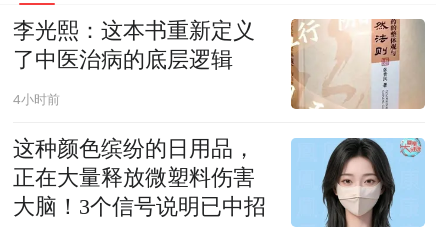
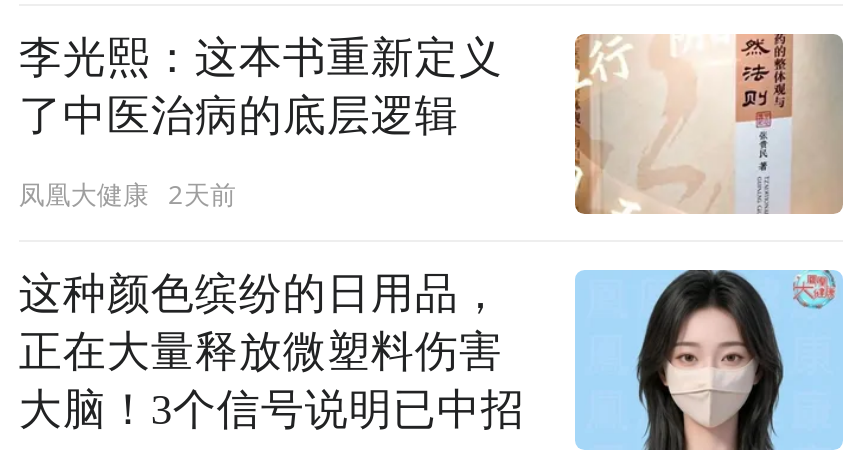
- 4小时前
+ 凤凰大健康
+ 2天前
